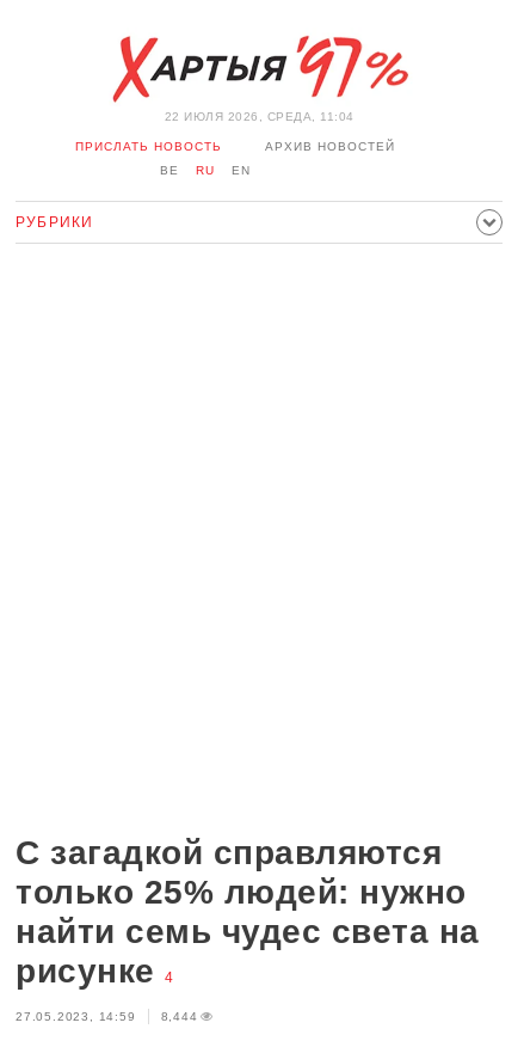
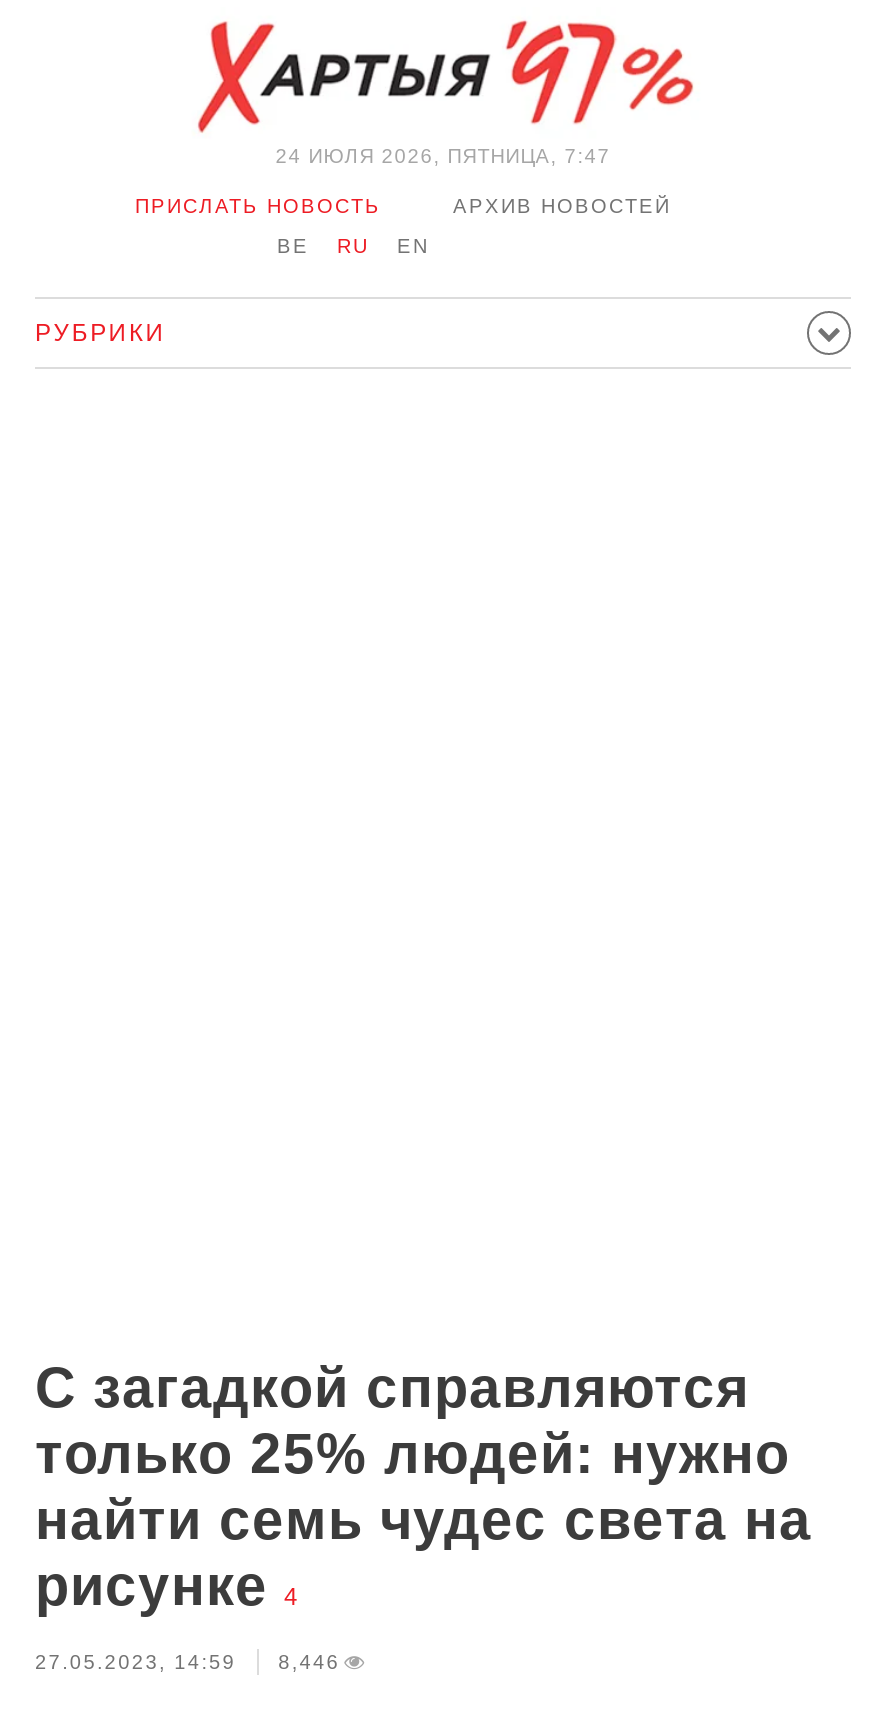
- 22 ИЮЛЯ 2026, СРЕДА, 11:04
+ 24 ИЮЛЯ 2026, ПЯТНИЦА, 7:47

- 27.05.2023, 14:59 8,444
+ 27.05.2023, 14:59 8,446
